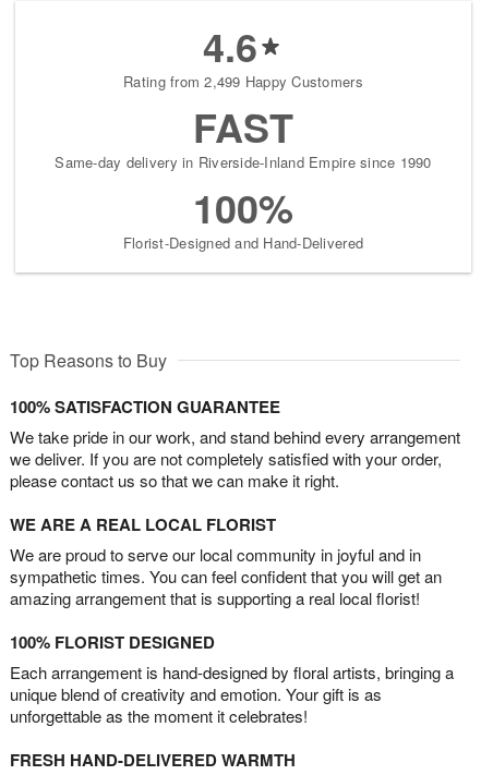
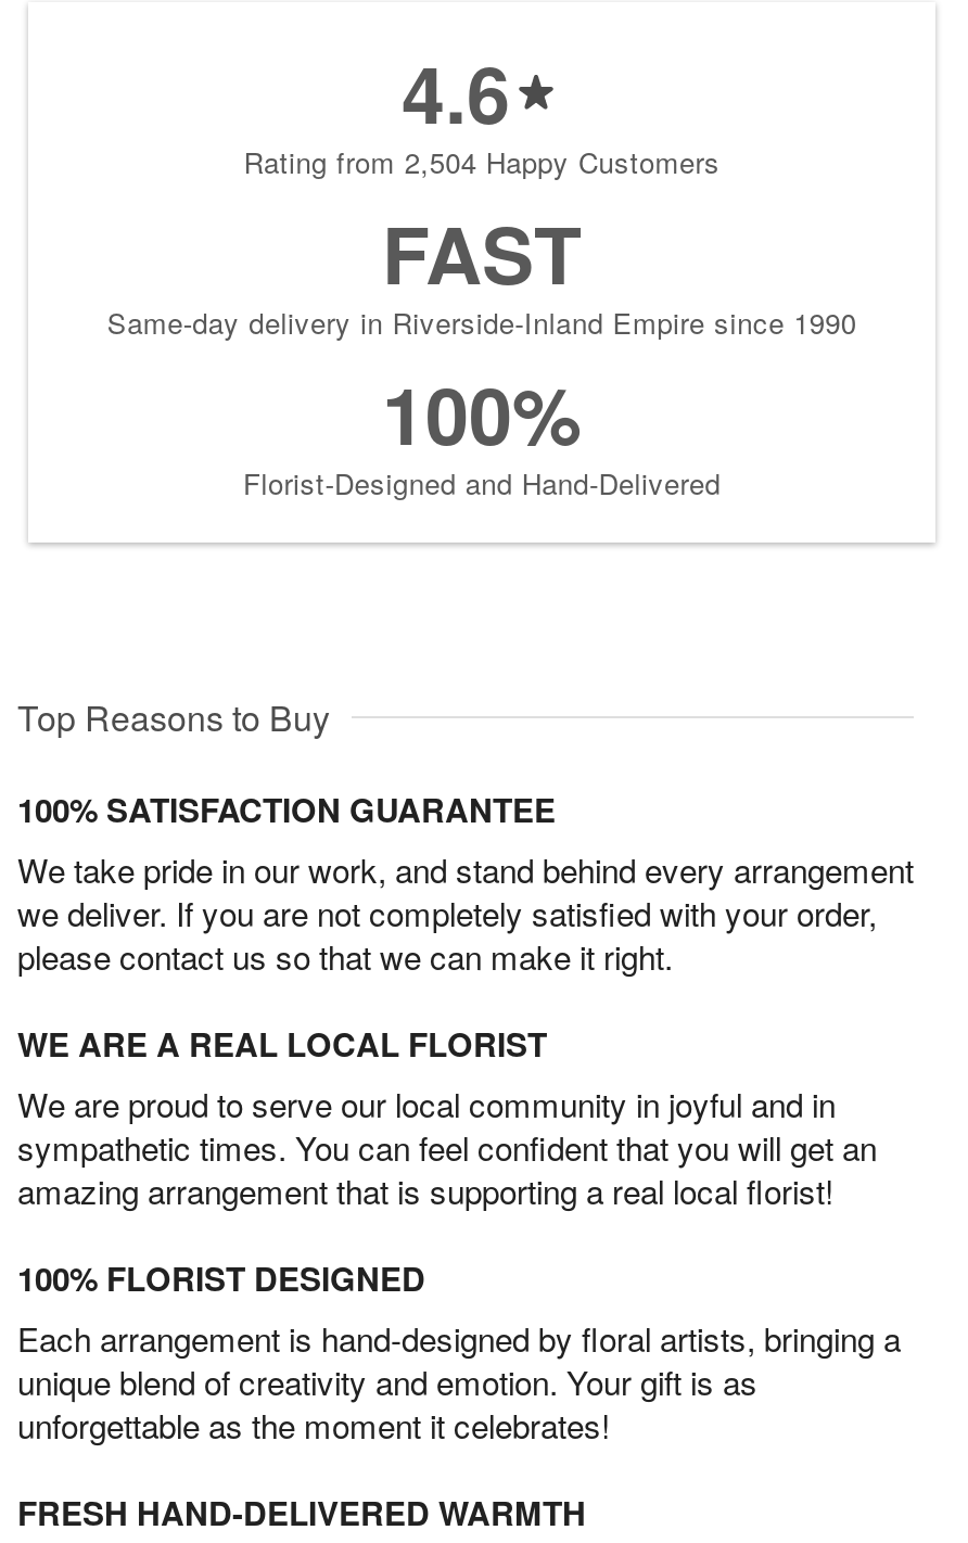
- Rating from 2,499 Happy Customers
+ Rating from 2,504 Happy Customers
